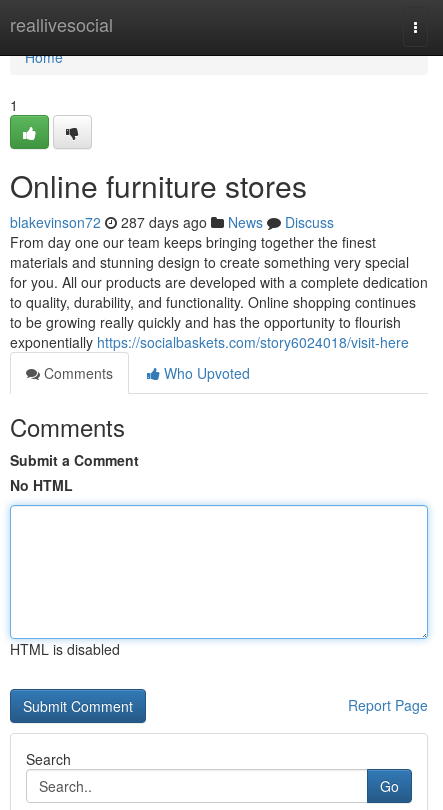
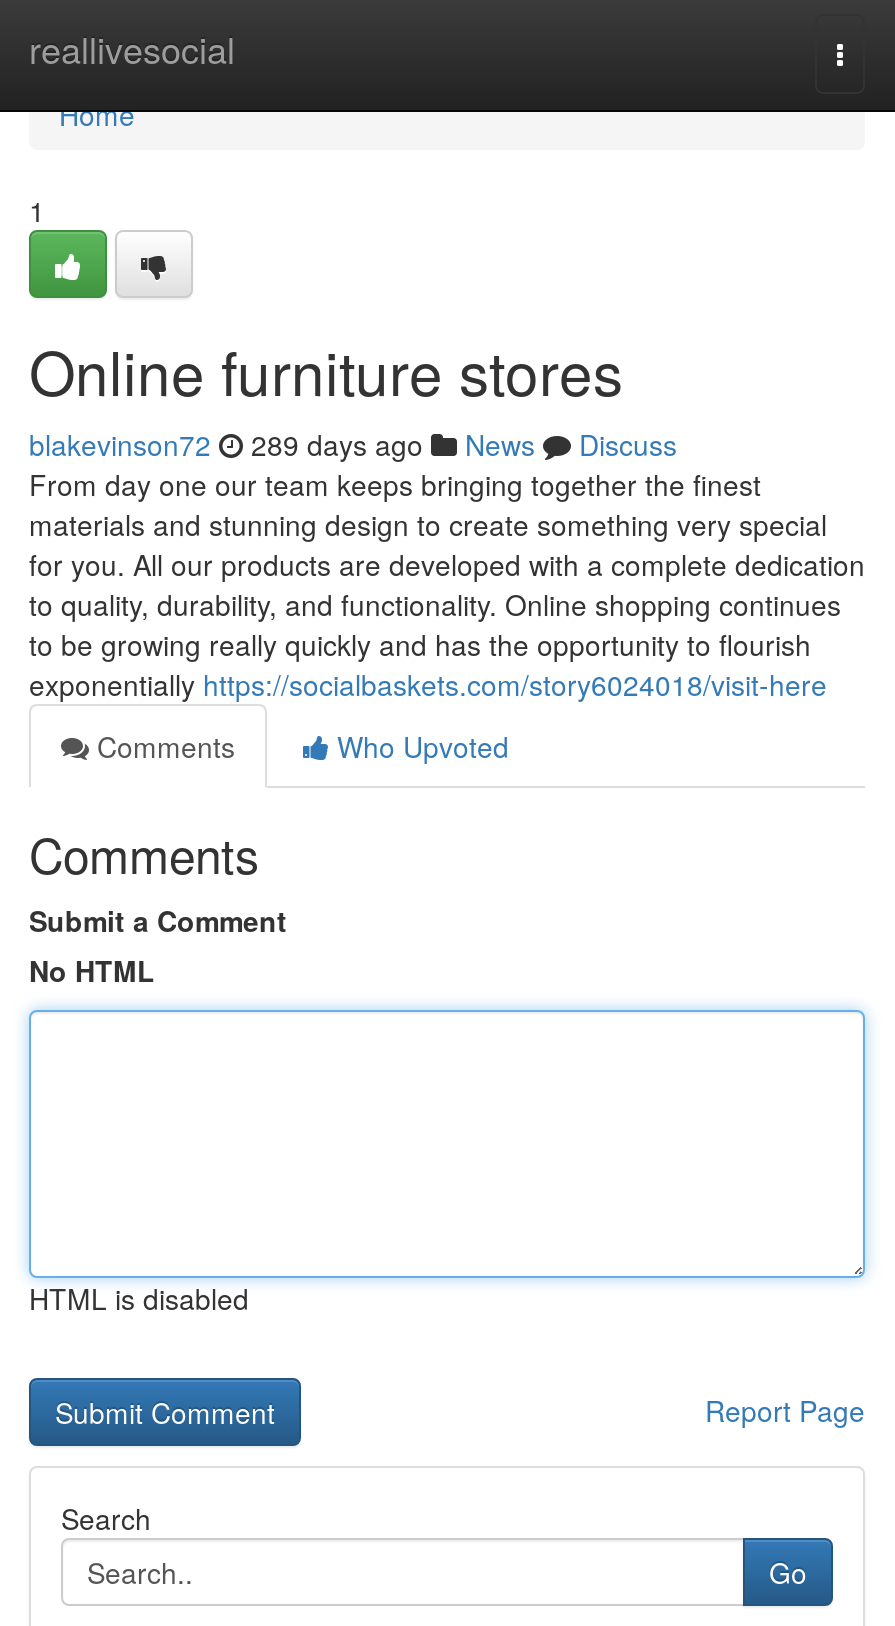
- blakevinson72 287 days ago News Discuss
+ blakevinson72 289 days ago News Discuss
